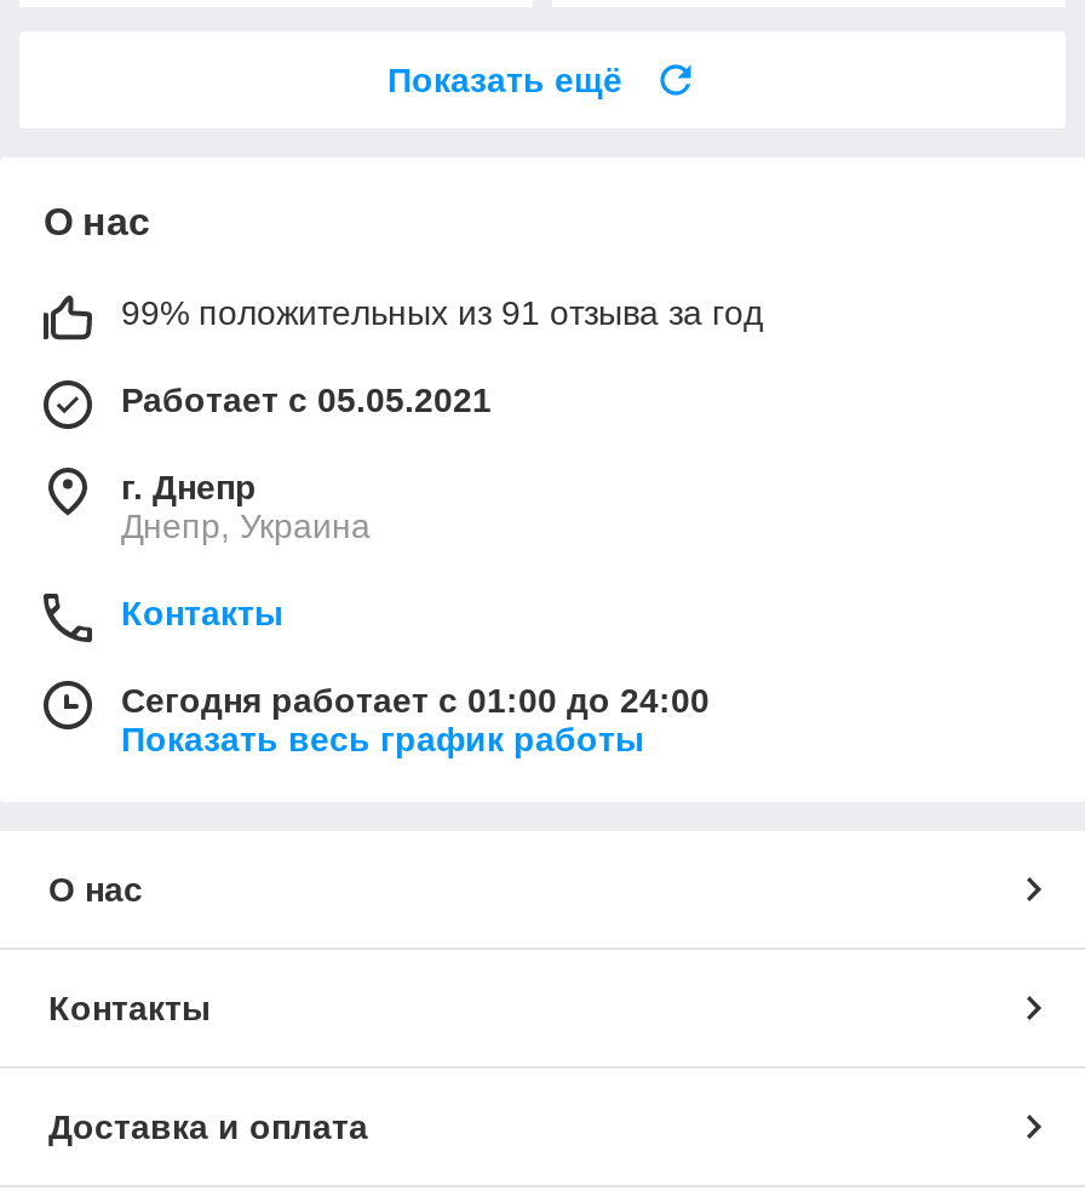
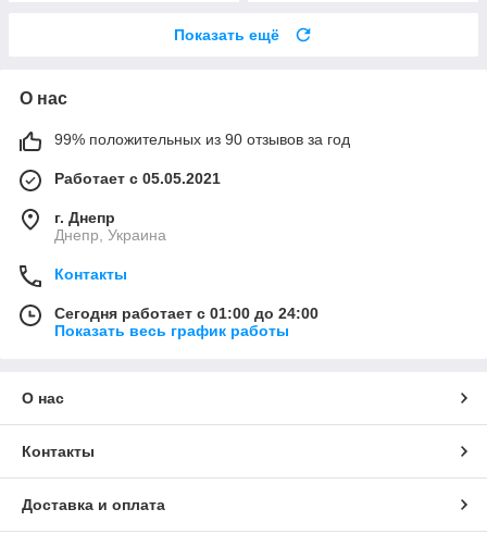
- 99% положительных из 91 отзыва за год
+ 99% положительных из 90 отзывов за год
